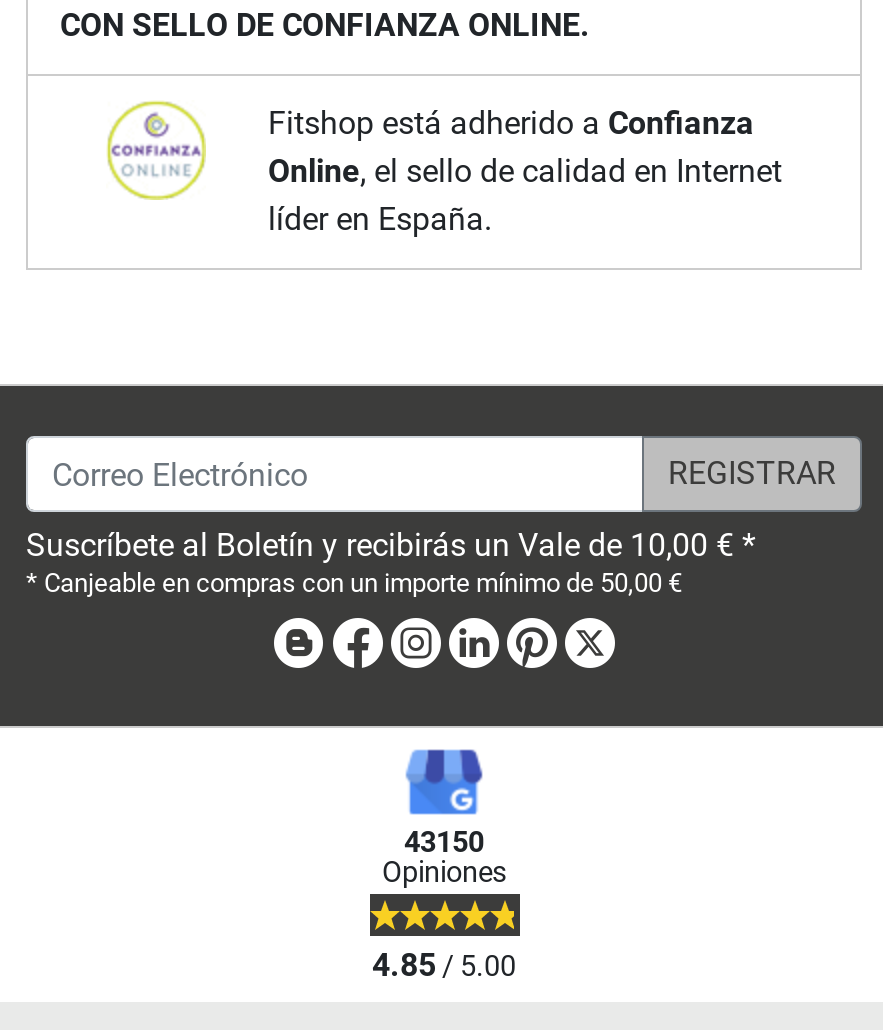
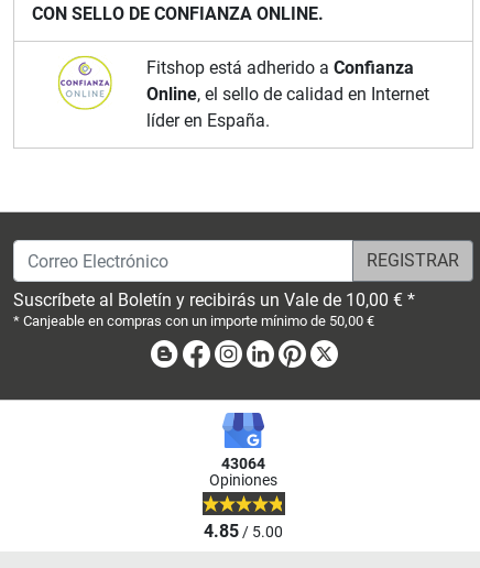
- 43150
+ 43064
